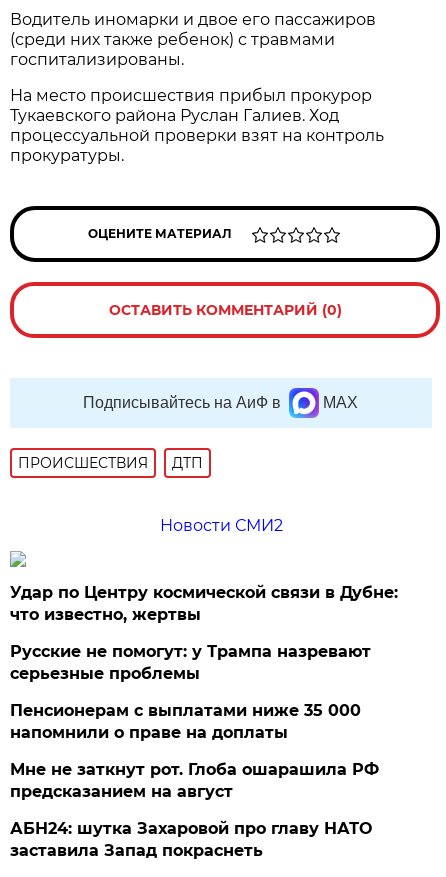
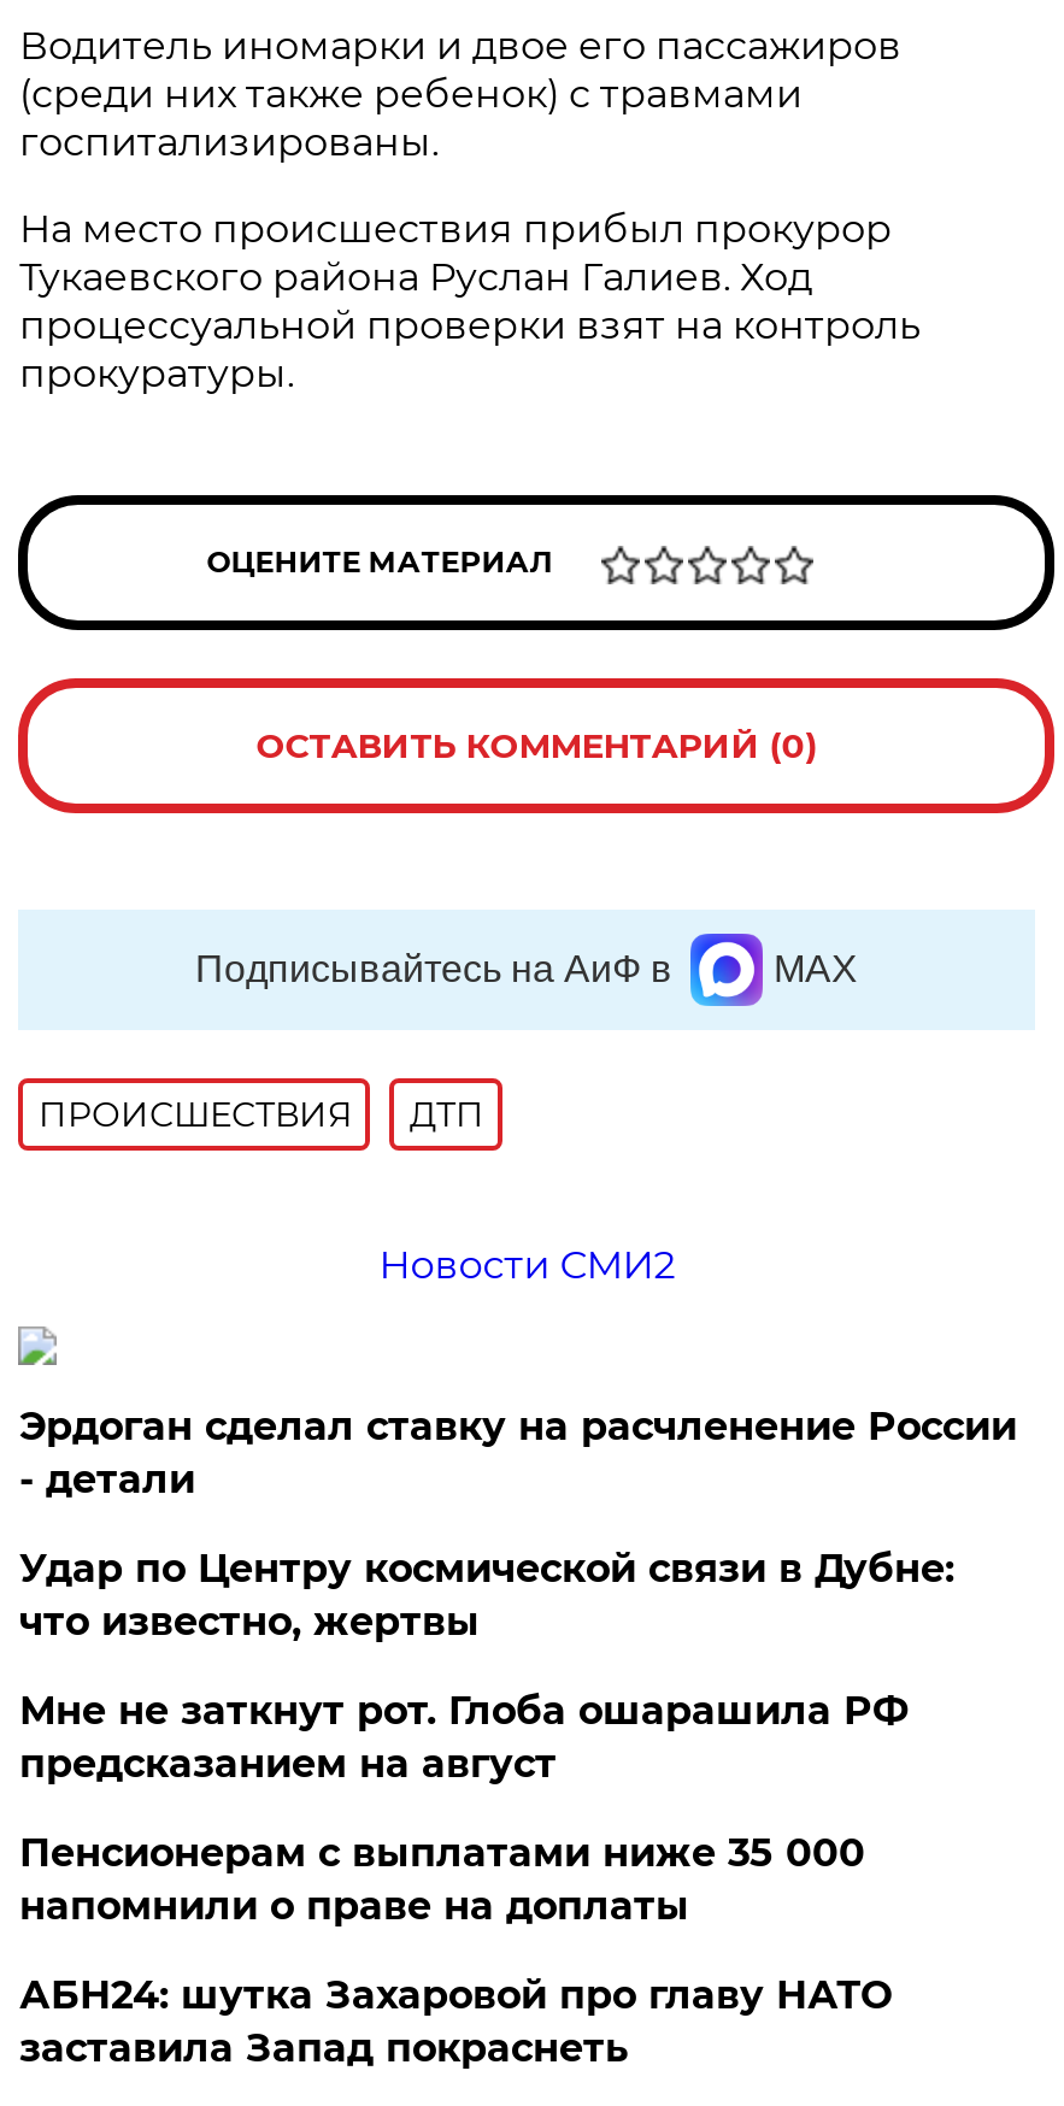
+ Эрдоган сделал ставку на расчленение России
+ - детали

moved down: Удар по Центру космической связи в Дубне: | что известно, жертвы

- Русские не помогут: у Трампа назревают
- серьезные проблемы

moved down: Пенсионерам с выплатами ниже 35 000 | напомнили о праве на доплаты

moved up: Мне не заткнут рот. Глоба ошарашила РФ | предсказанием на август
